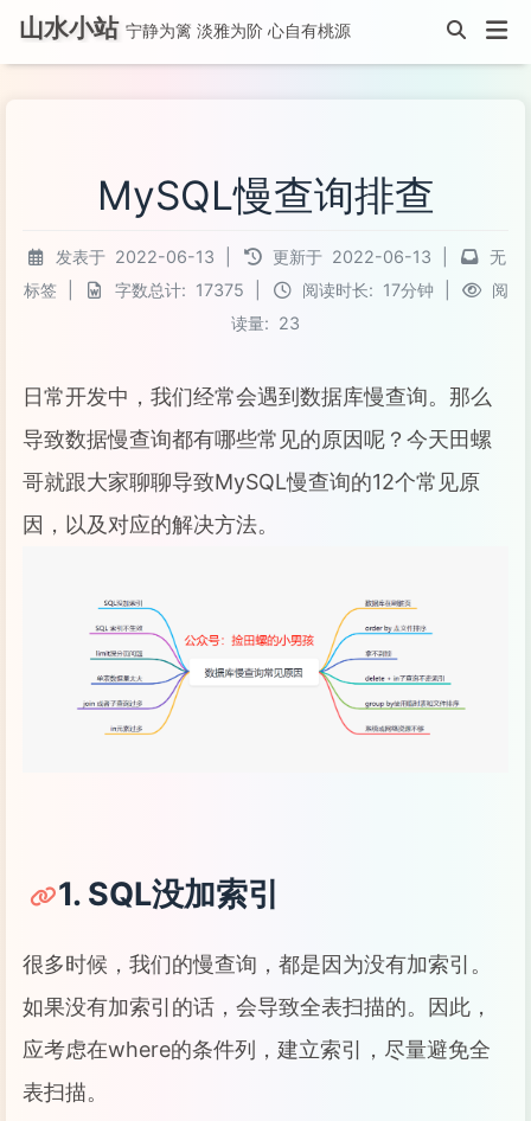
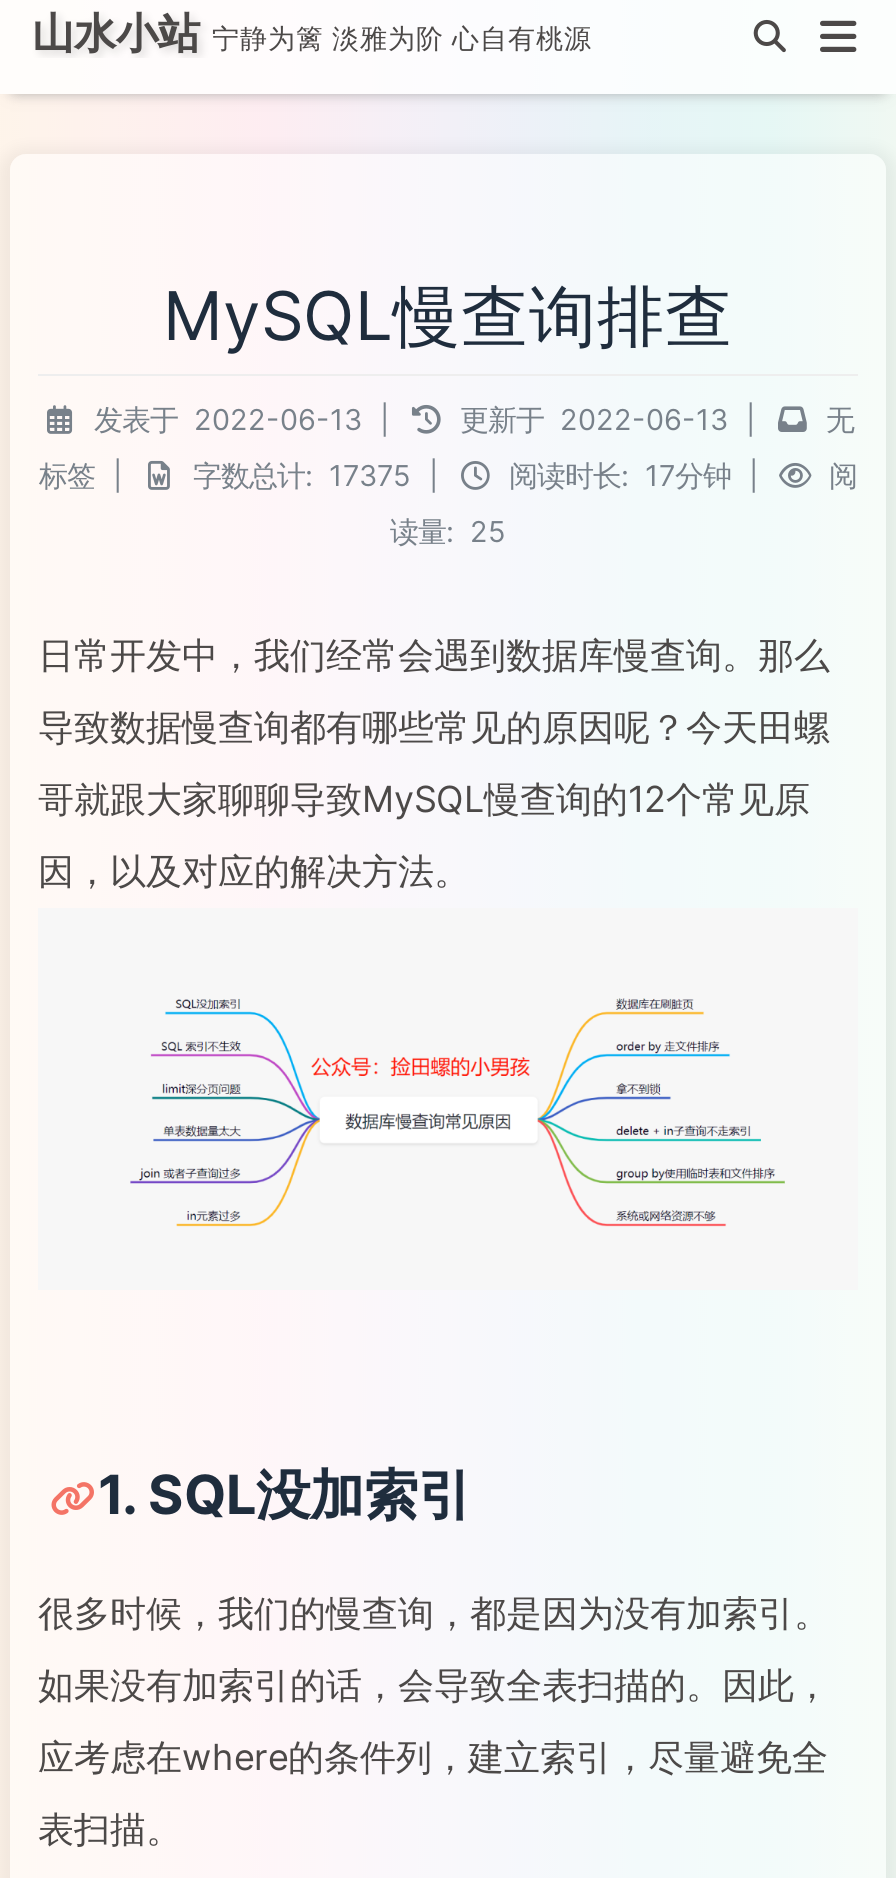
- 读量: 23
+ 读量: 25
